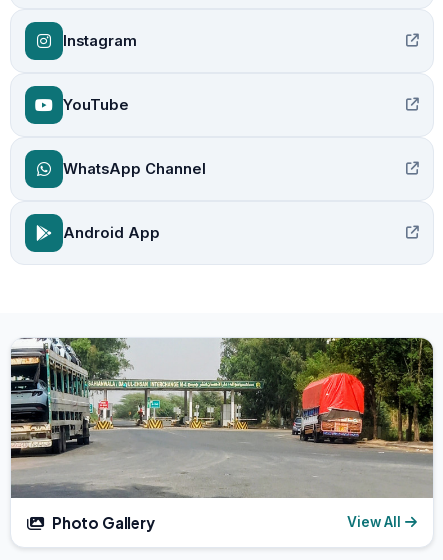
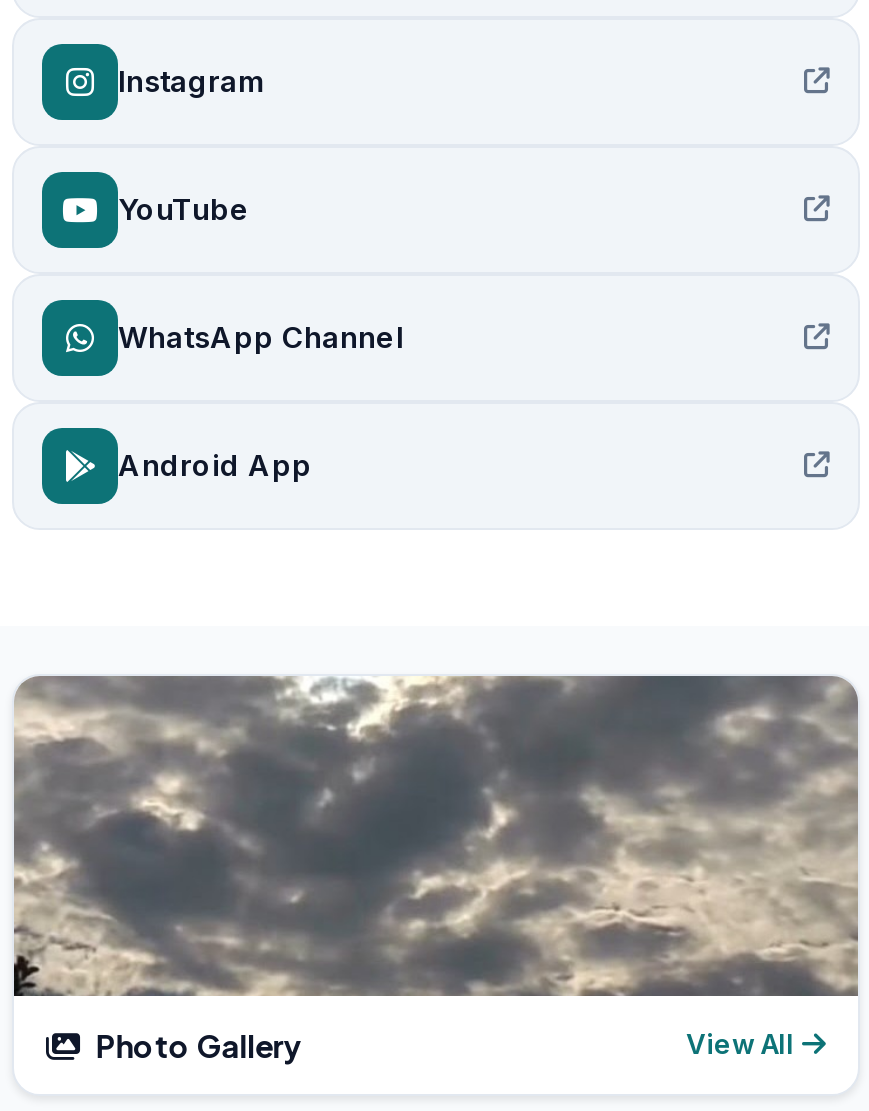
- [image]
+ [image]
